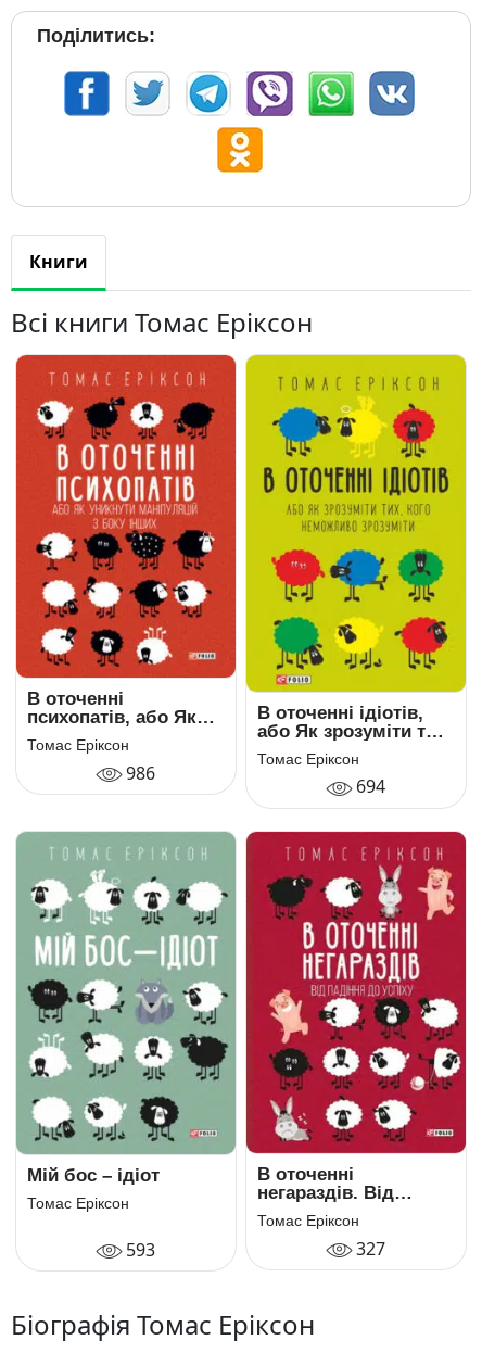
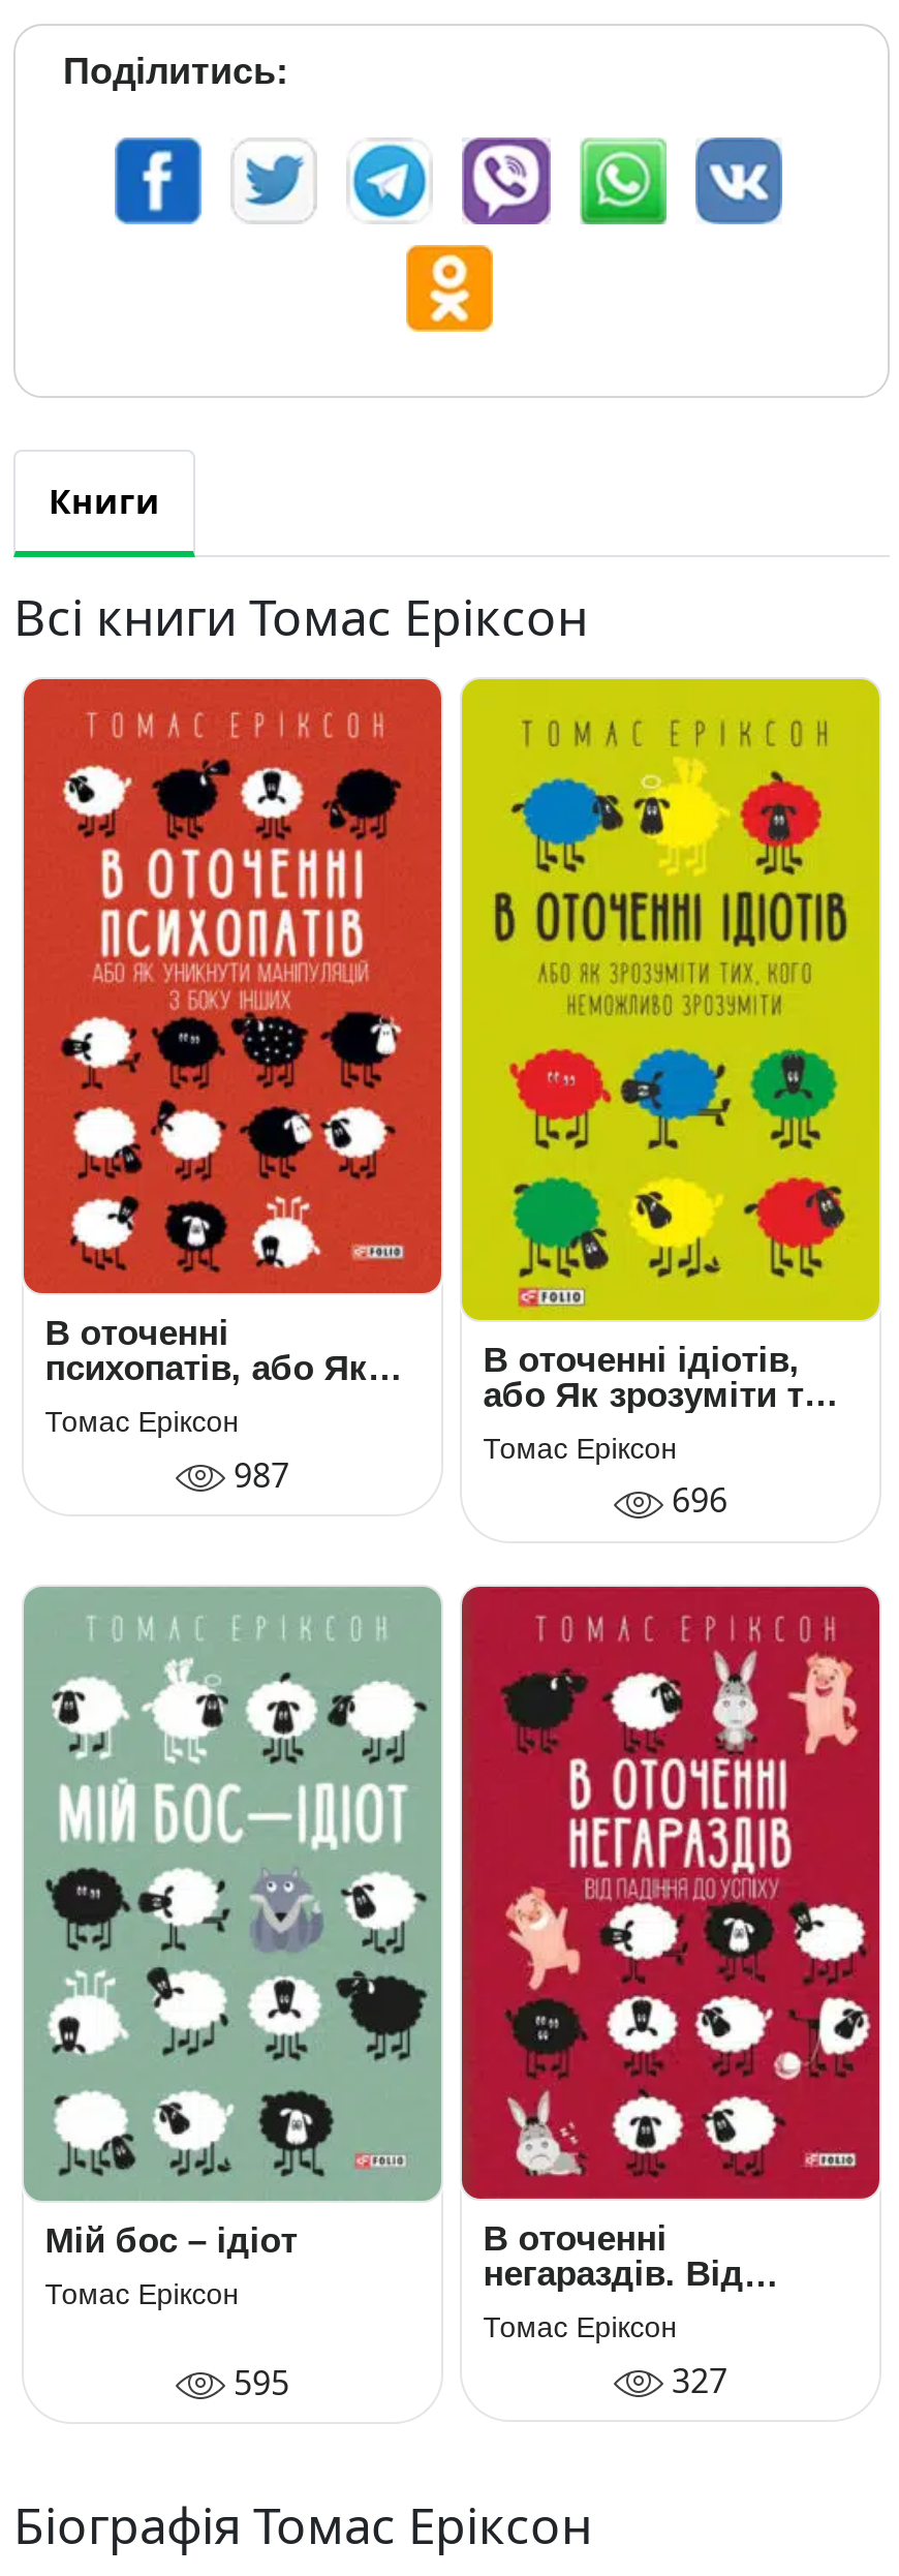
- 986
+ 987

- 694
+ 696

- 593
+ 595
